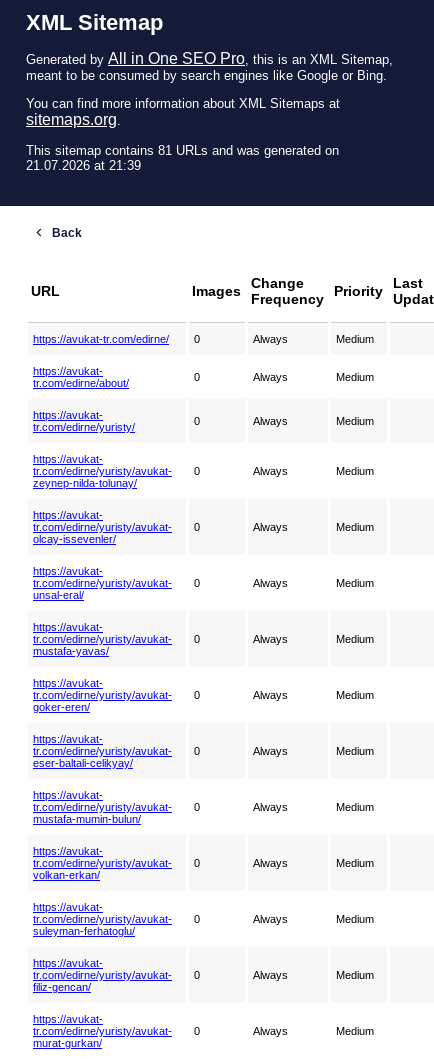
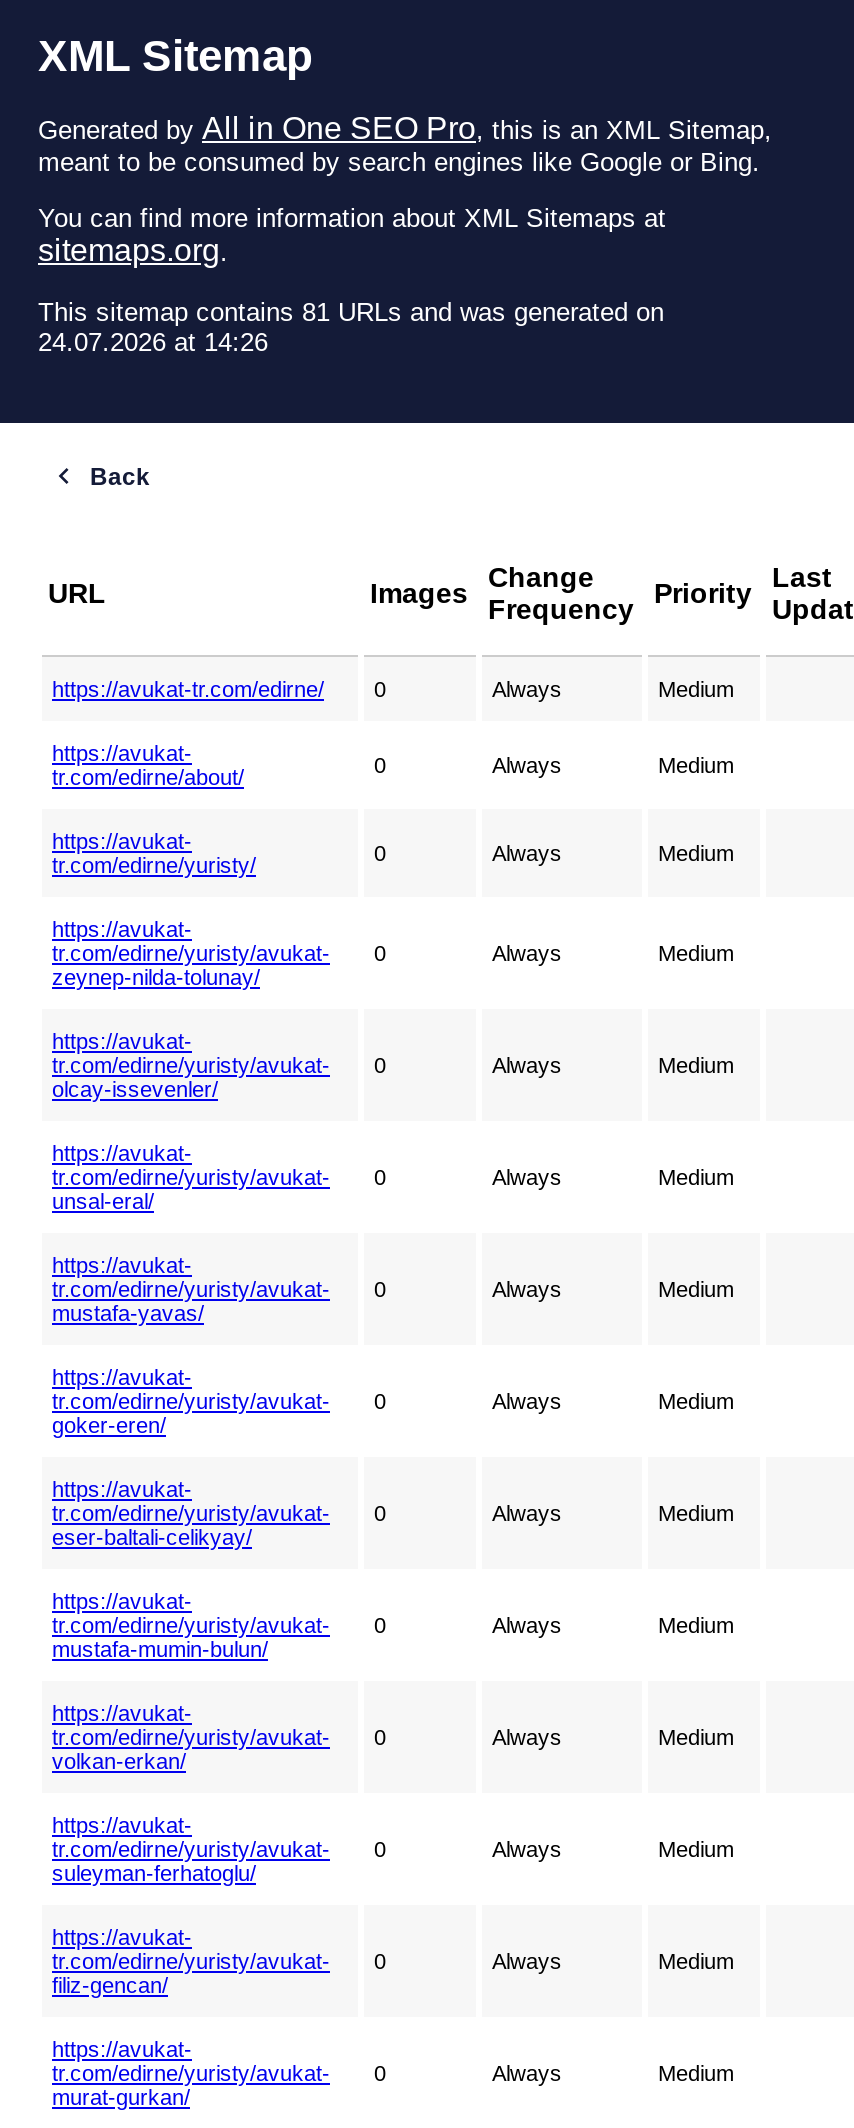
- 21.07.2026 at 21:39
+ 24.07.2026 at 14:26
